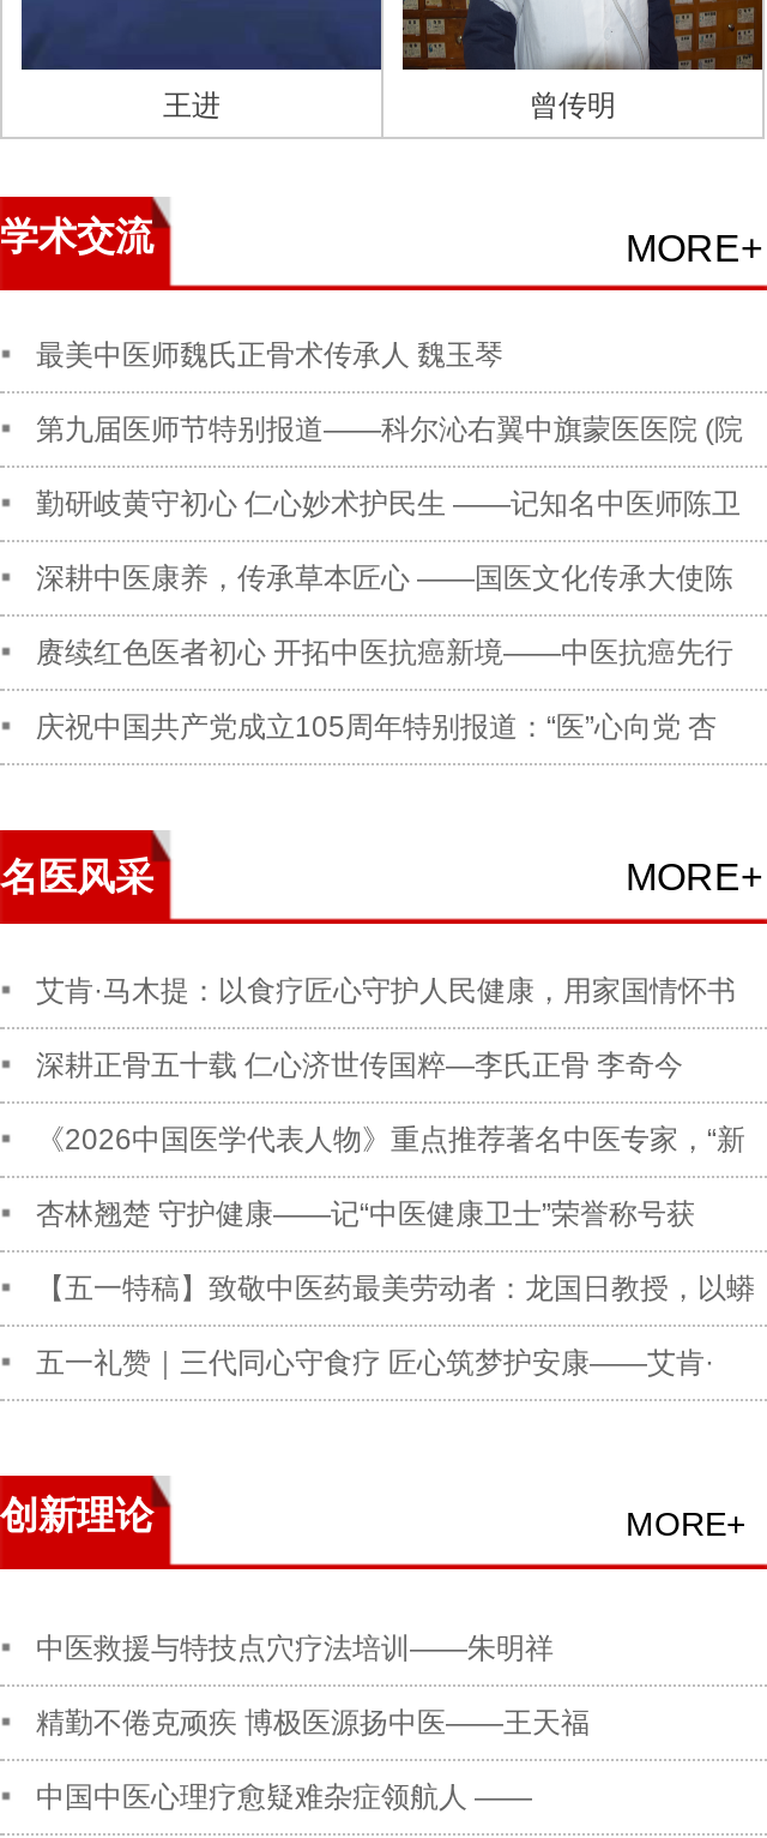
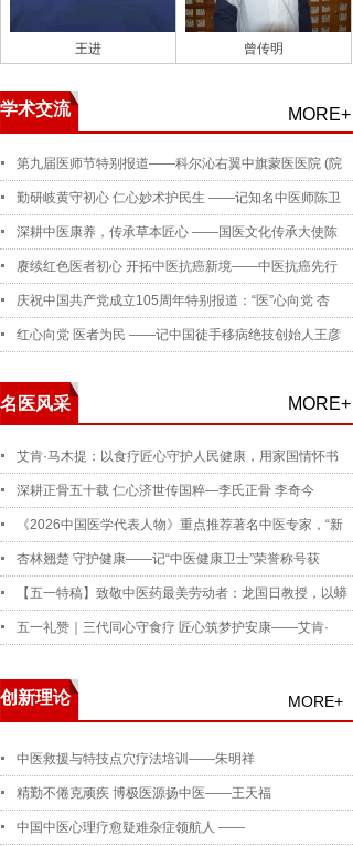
- 最美中医师魏氏正骨术传承人 魏玉琴

moved up: 第九届医师节特别报道——科尔沁右翼中旗蒙医医院 (院 | 勤研岐黄守初心 仁心妙术护民生 ——记知名中医师陈卫 | 深耕中医康养，传承草本匠心 ——国医文化传承大使陈 | 赓续红色医者初心 开拓中医抗癌新境——中医抗癌先行 | 庆祝中国共产党成立105周年特别报道：“医”心向党 杏

+ 红心向党 医者为民 ——记中国徒手移病绝技创始人王彦
